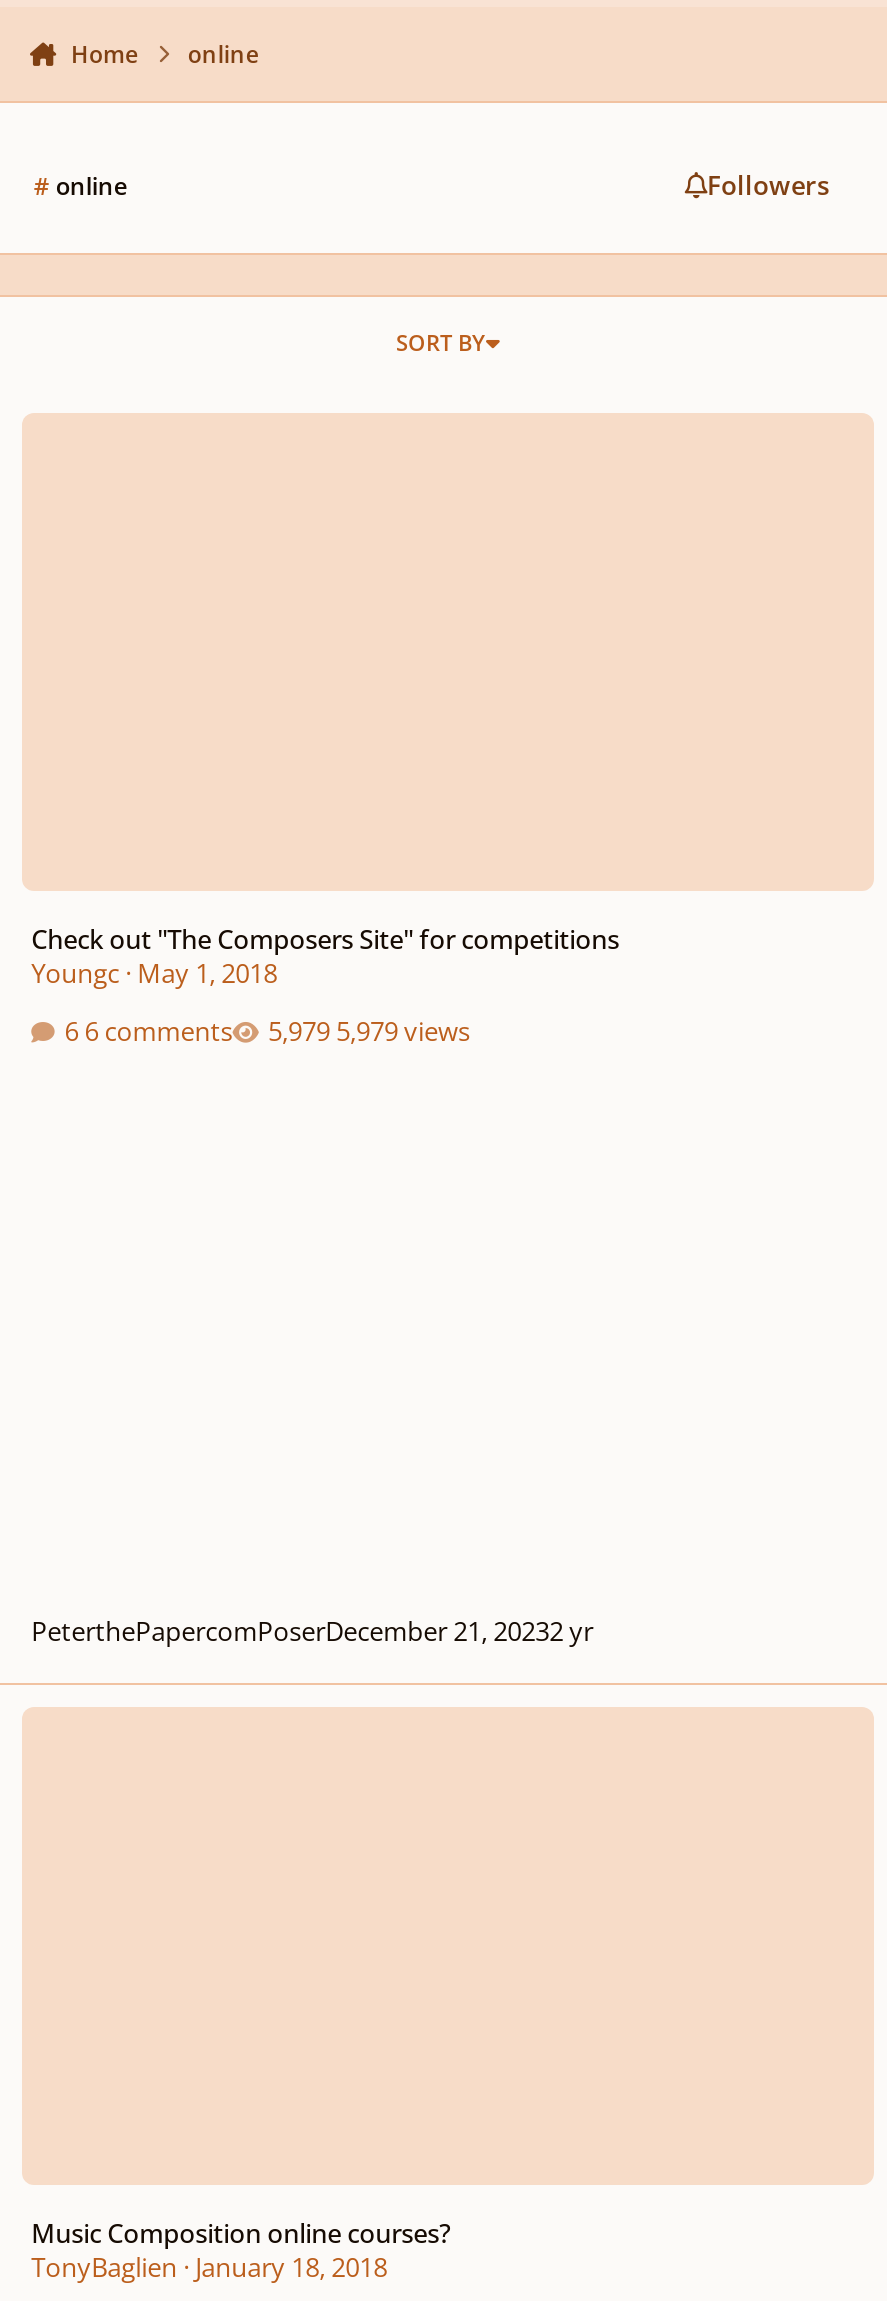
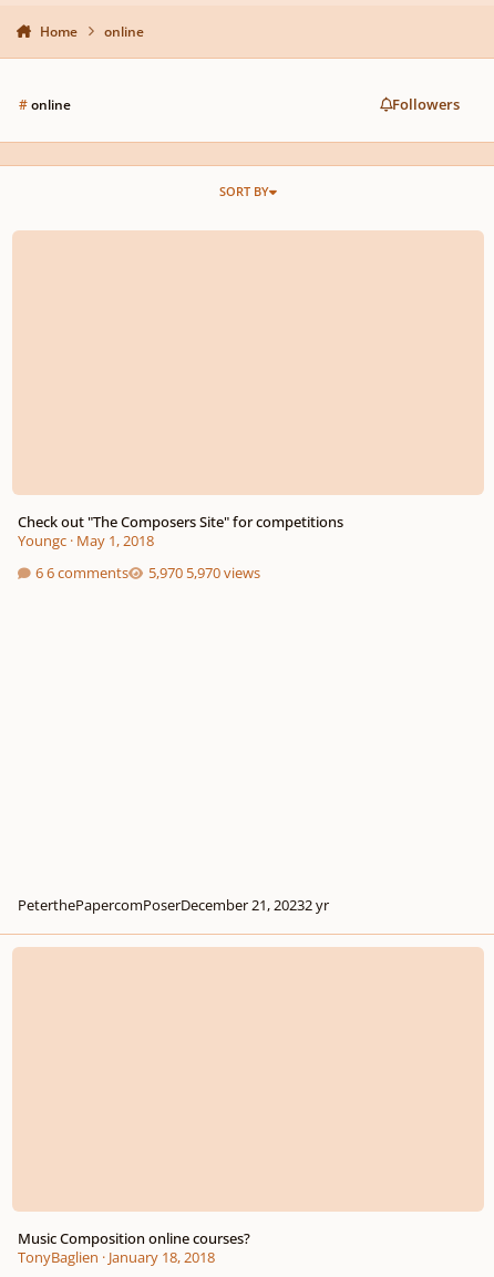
- 5,979 views
+ 5,970 views
